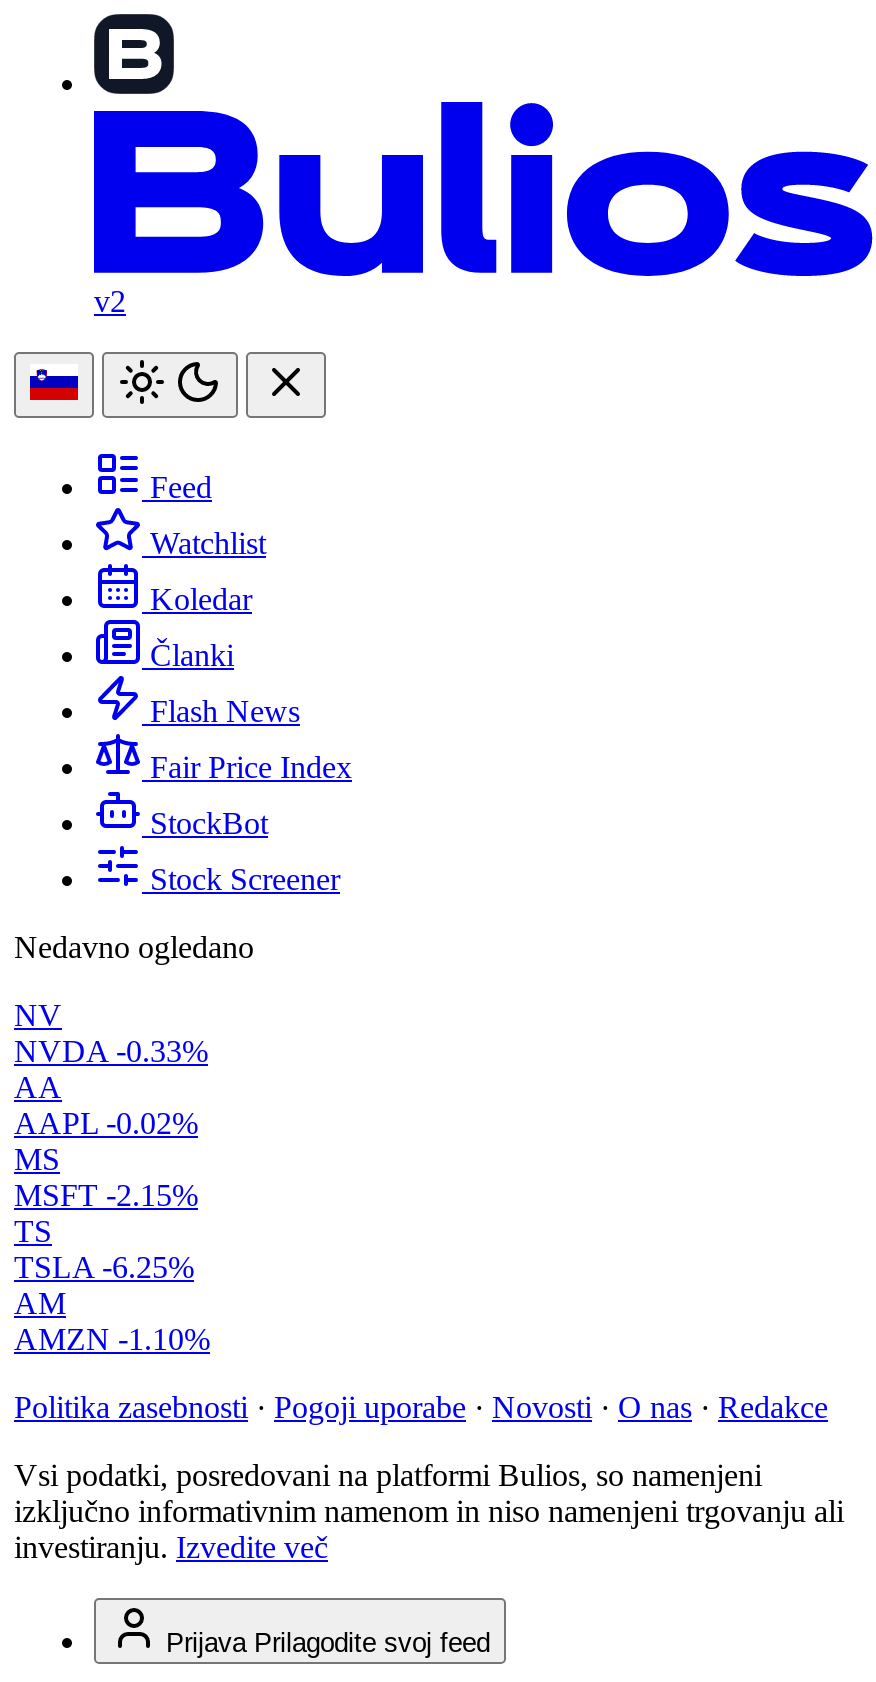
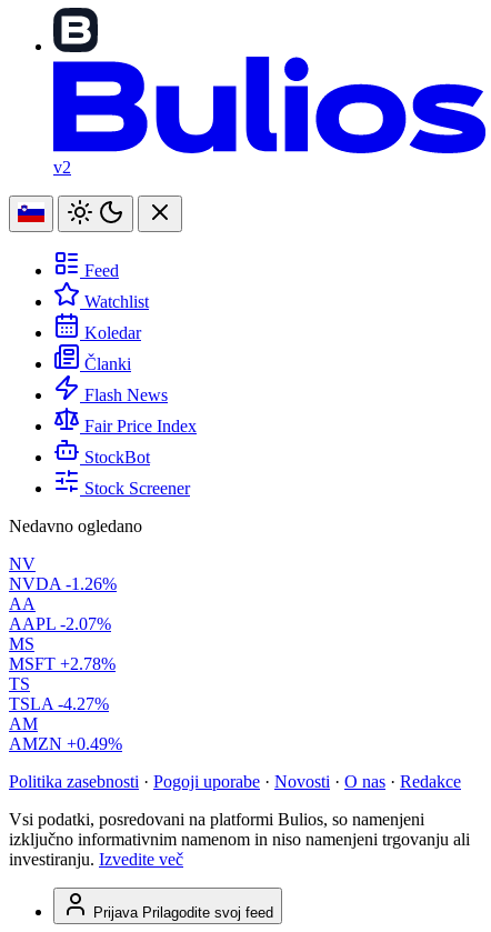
- NVDA -0.33%
+ NVDA -1.26%

- AAPL -0.02%
+ AAPL -2.07%

- MSFT -2.15%
+ MSFT +2.78%

- TSLA -6.25%
+ TSLA -4.27%

- AMZN -1.10%
+ AMZN +0.49%
